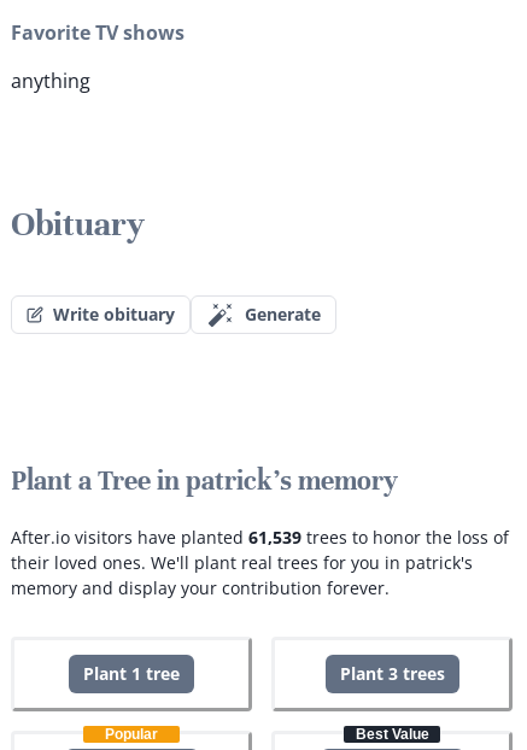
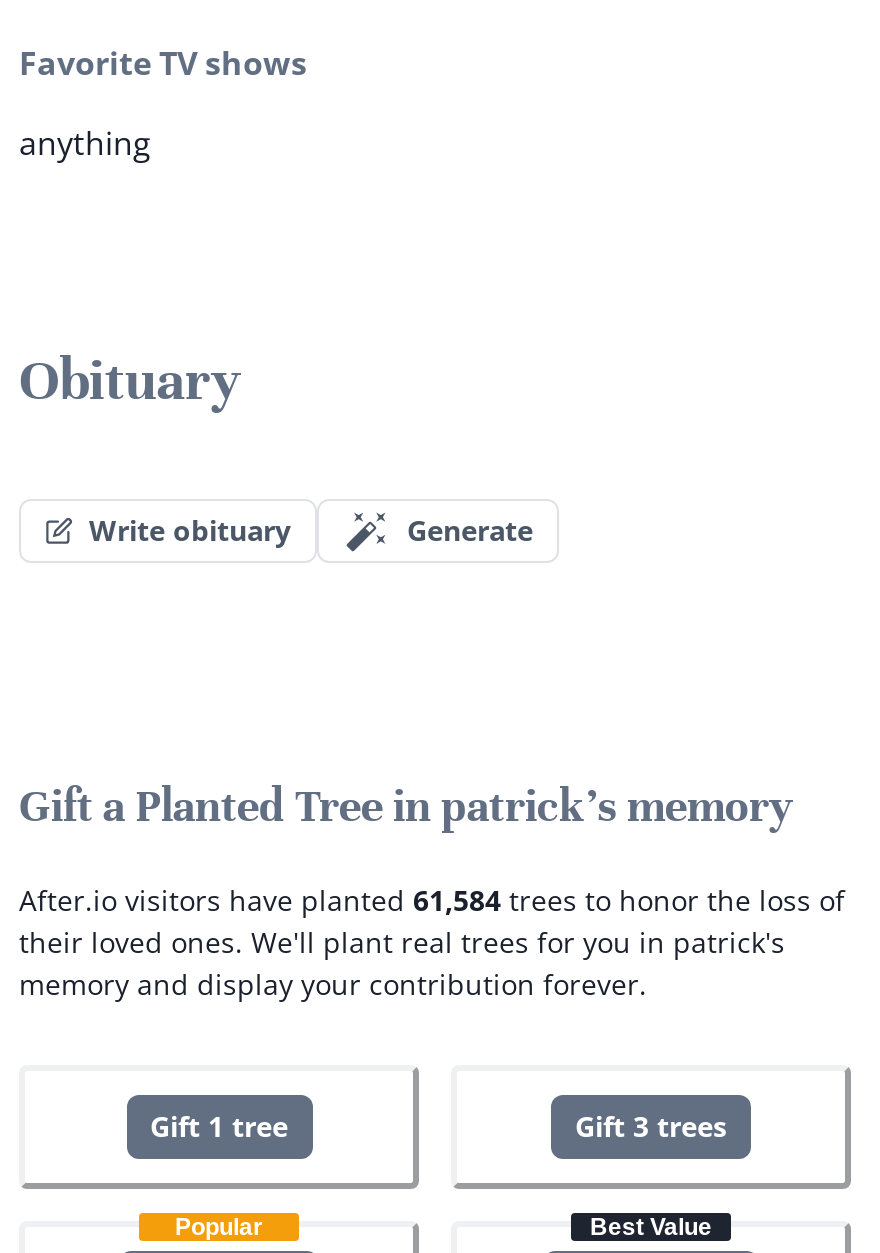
- Plant a Tree in patrick's memory
+ Gift a Planted Tree in patrick's memory

- After.io visitors have planted 61,539 trees to honor the loss of
+ After.io visitors have planted 61,584 trees to honor the loss of

- Plant 1 tree
+ Gift 1 tree

- Plant 3 trees
+ Gift 3 trees
